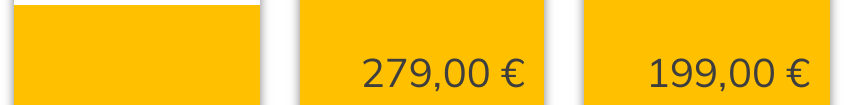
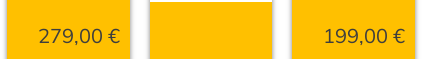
- 279,00 €

+ 279,00 €
